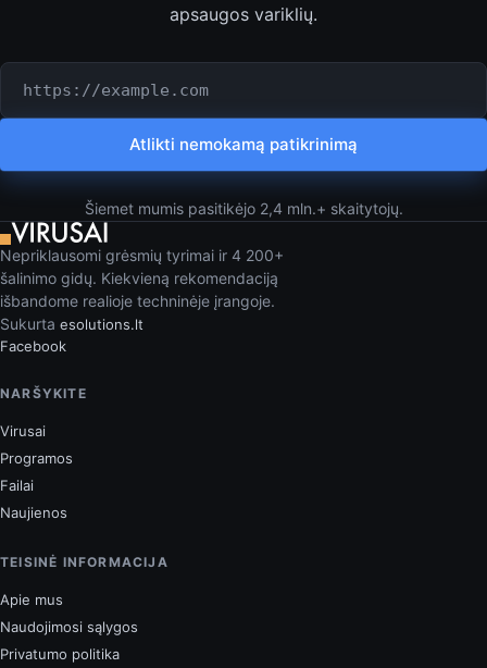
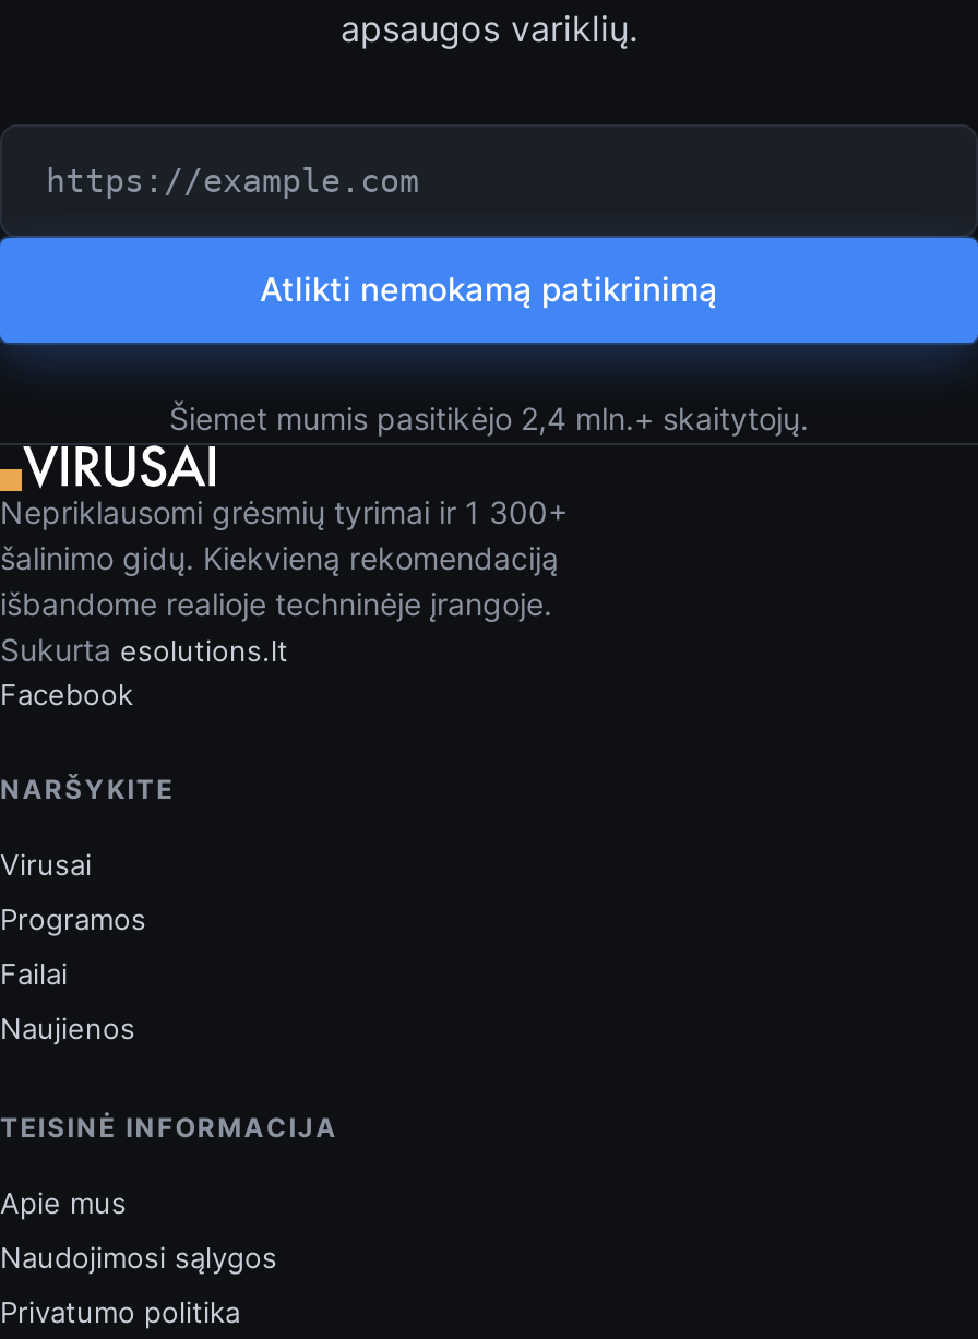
- Nepriklausomi grėsmių tyrimai ir 4 200+
+ Nepriklausomi grėsmių tyrimai ir 1 300+
